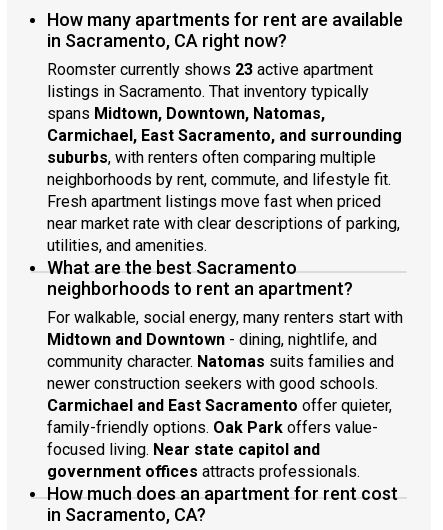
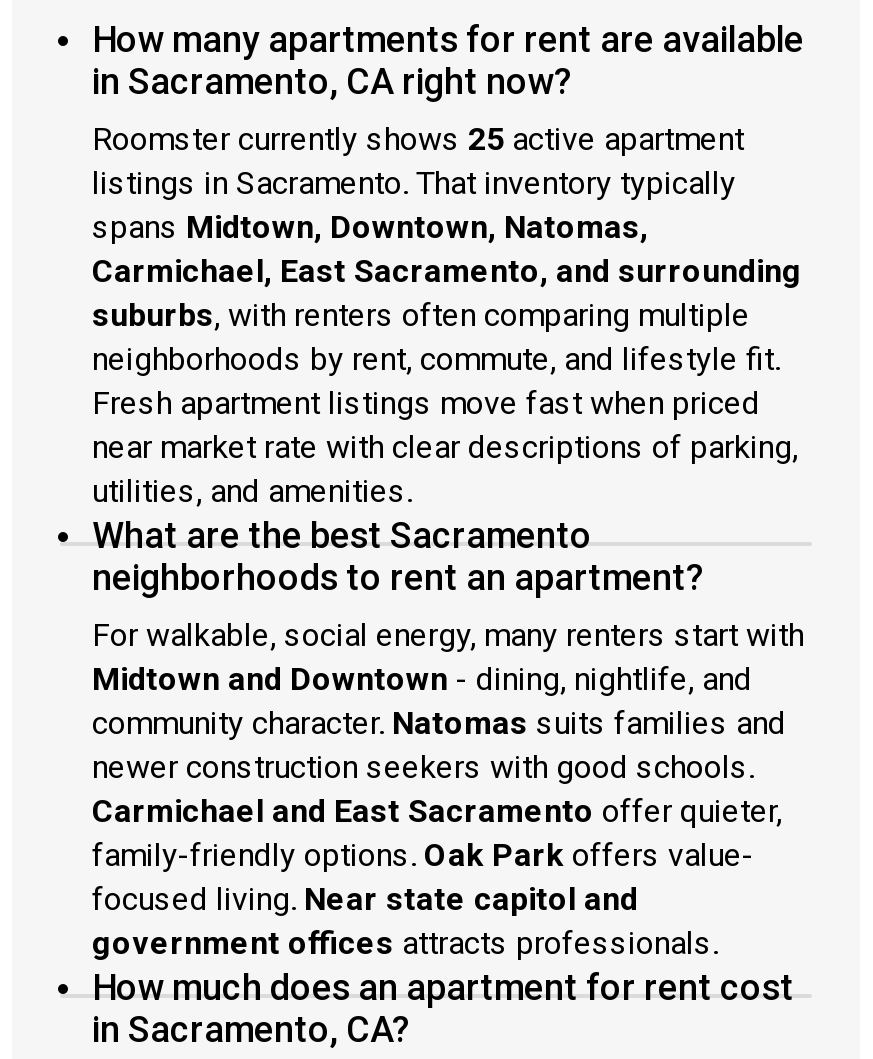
- Roomster currently shows 23 active apartment
+ Roomster currently shows 25 active apartment
